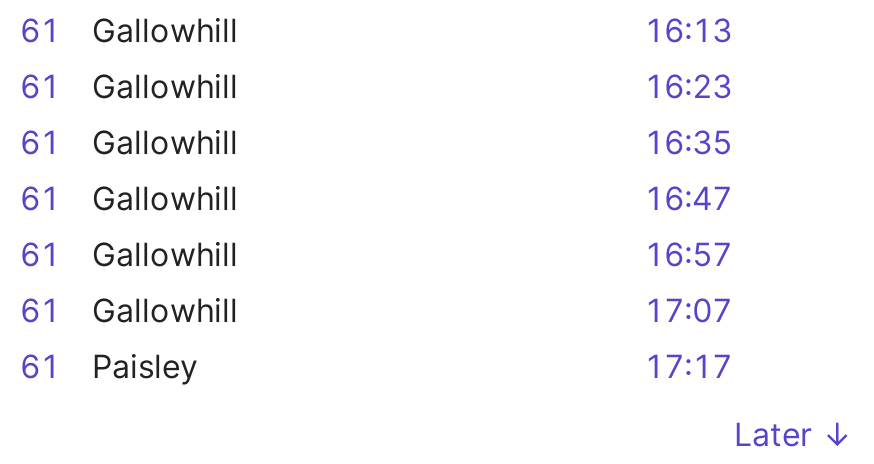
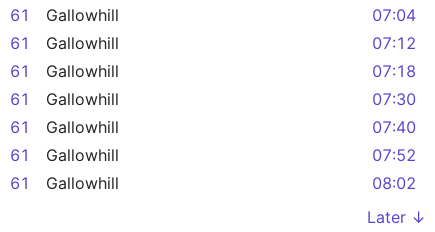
- 16:13
+ 07:04

- 16:23
+ 07:12

- 16:35
+ 07:18

- 16:47
+ 07:30

- 16:57
+ 07:40

- 17:07
+ 07:52

- Paisley
- 17:17
+ Gallowhill
+ 08:02
